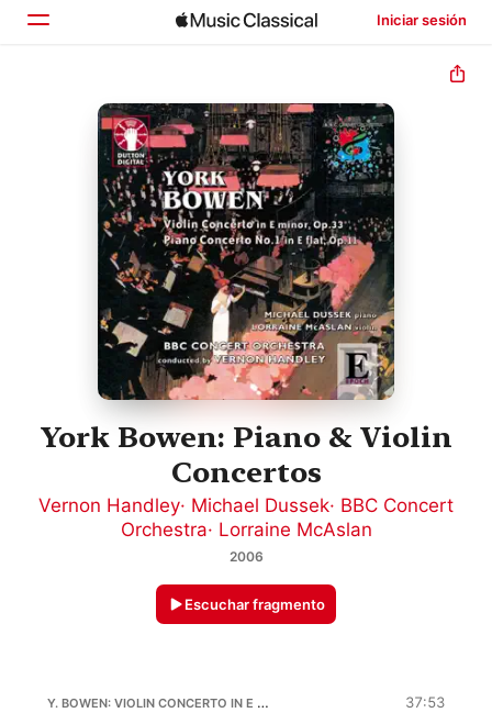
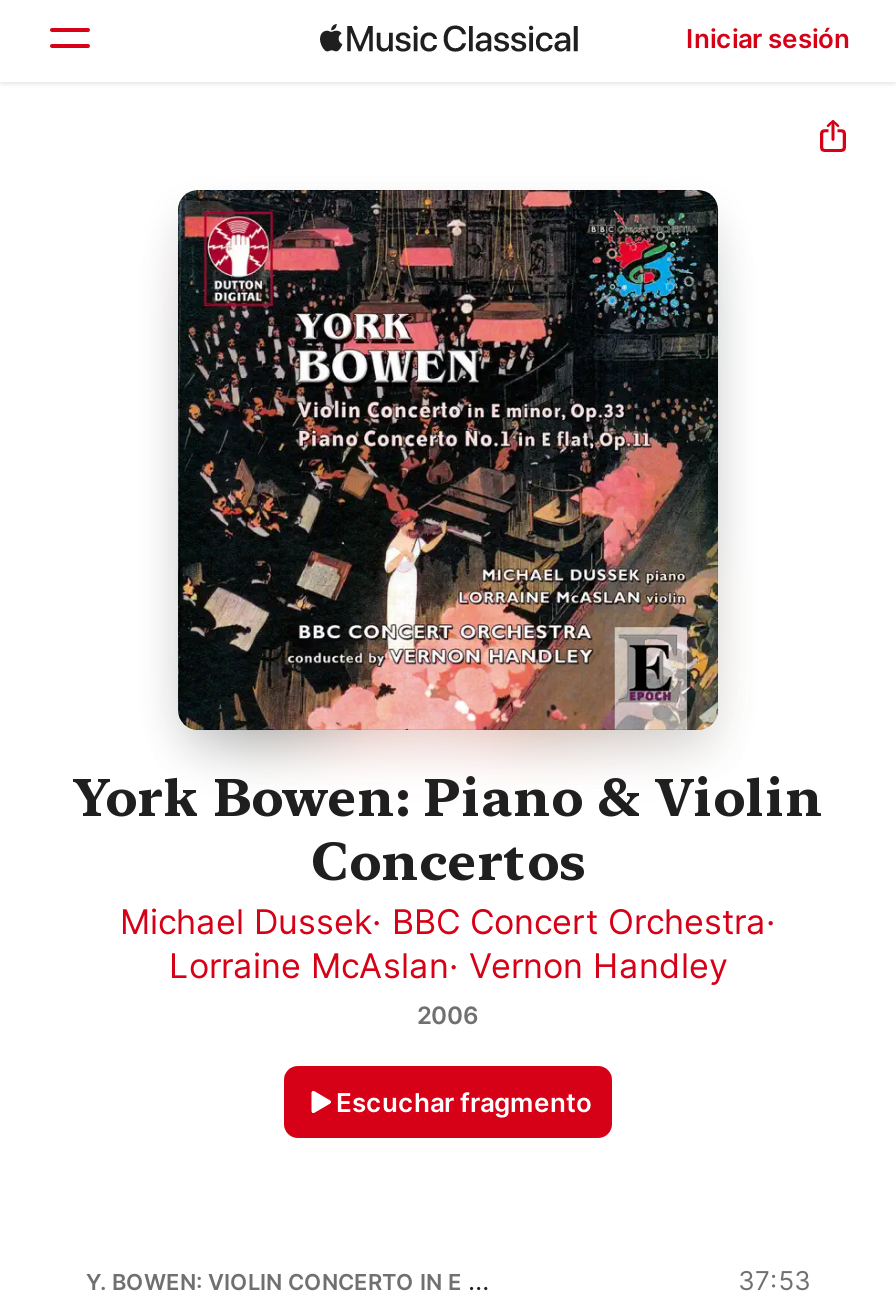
- Vernon Handley · Michael Dussek · BBC Concert
- Orchestra · Lorraine McAslan
+ Michael Dussek · BBC Concert Orchestra·
+ Lorraine McAslan · Vernon Handley
